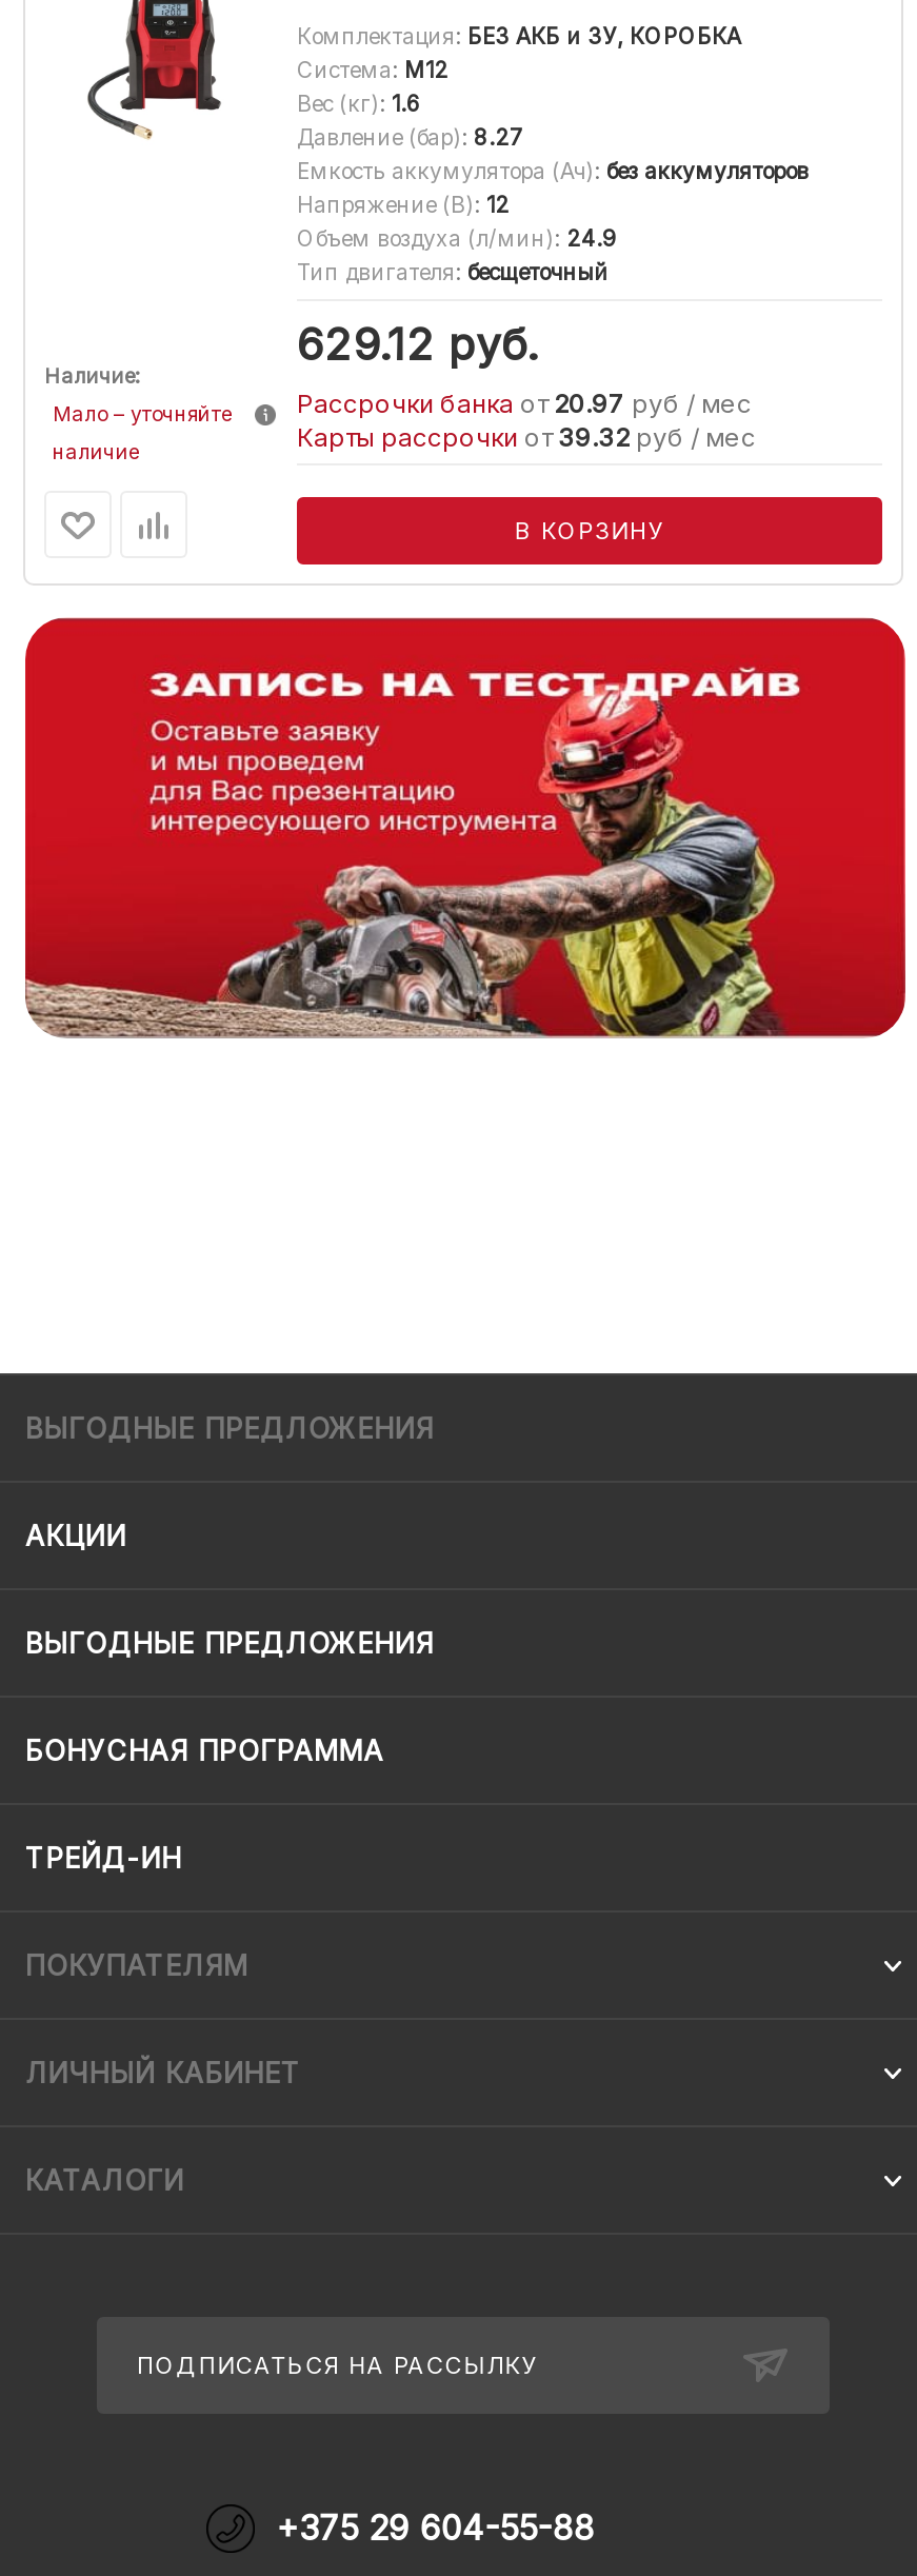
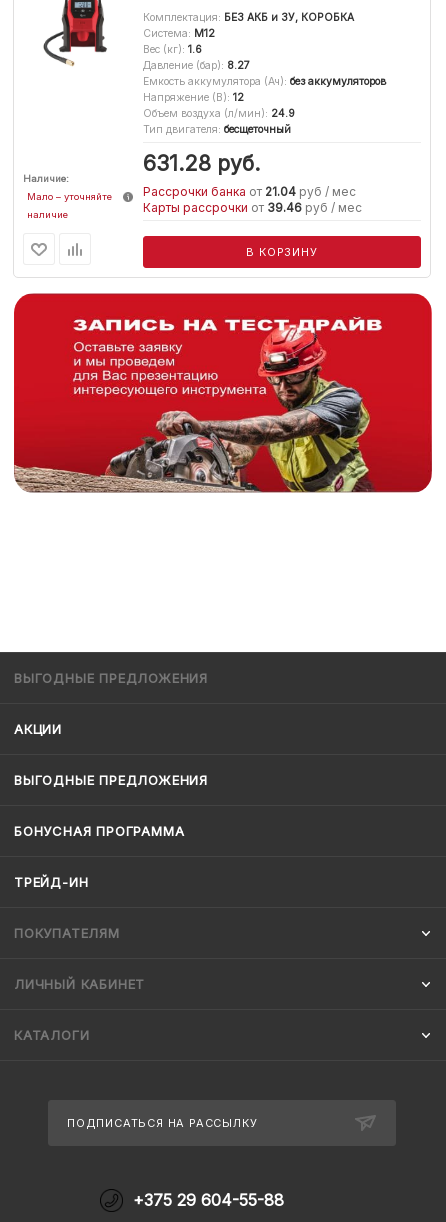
- 629.12 руб.
+ 631.28 руб.

- Рассрочки банка от 20.97 руб / мес
+ Рассрочки банка от 21.04 руб / мес

- Карты рассрочки от39.32 руб / мес
+ Карты рассрочки от39.46 руб / мес
